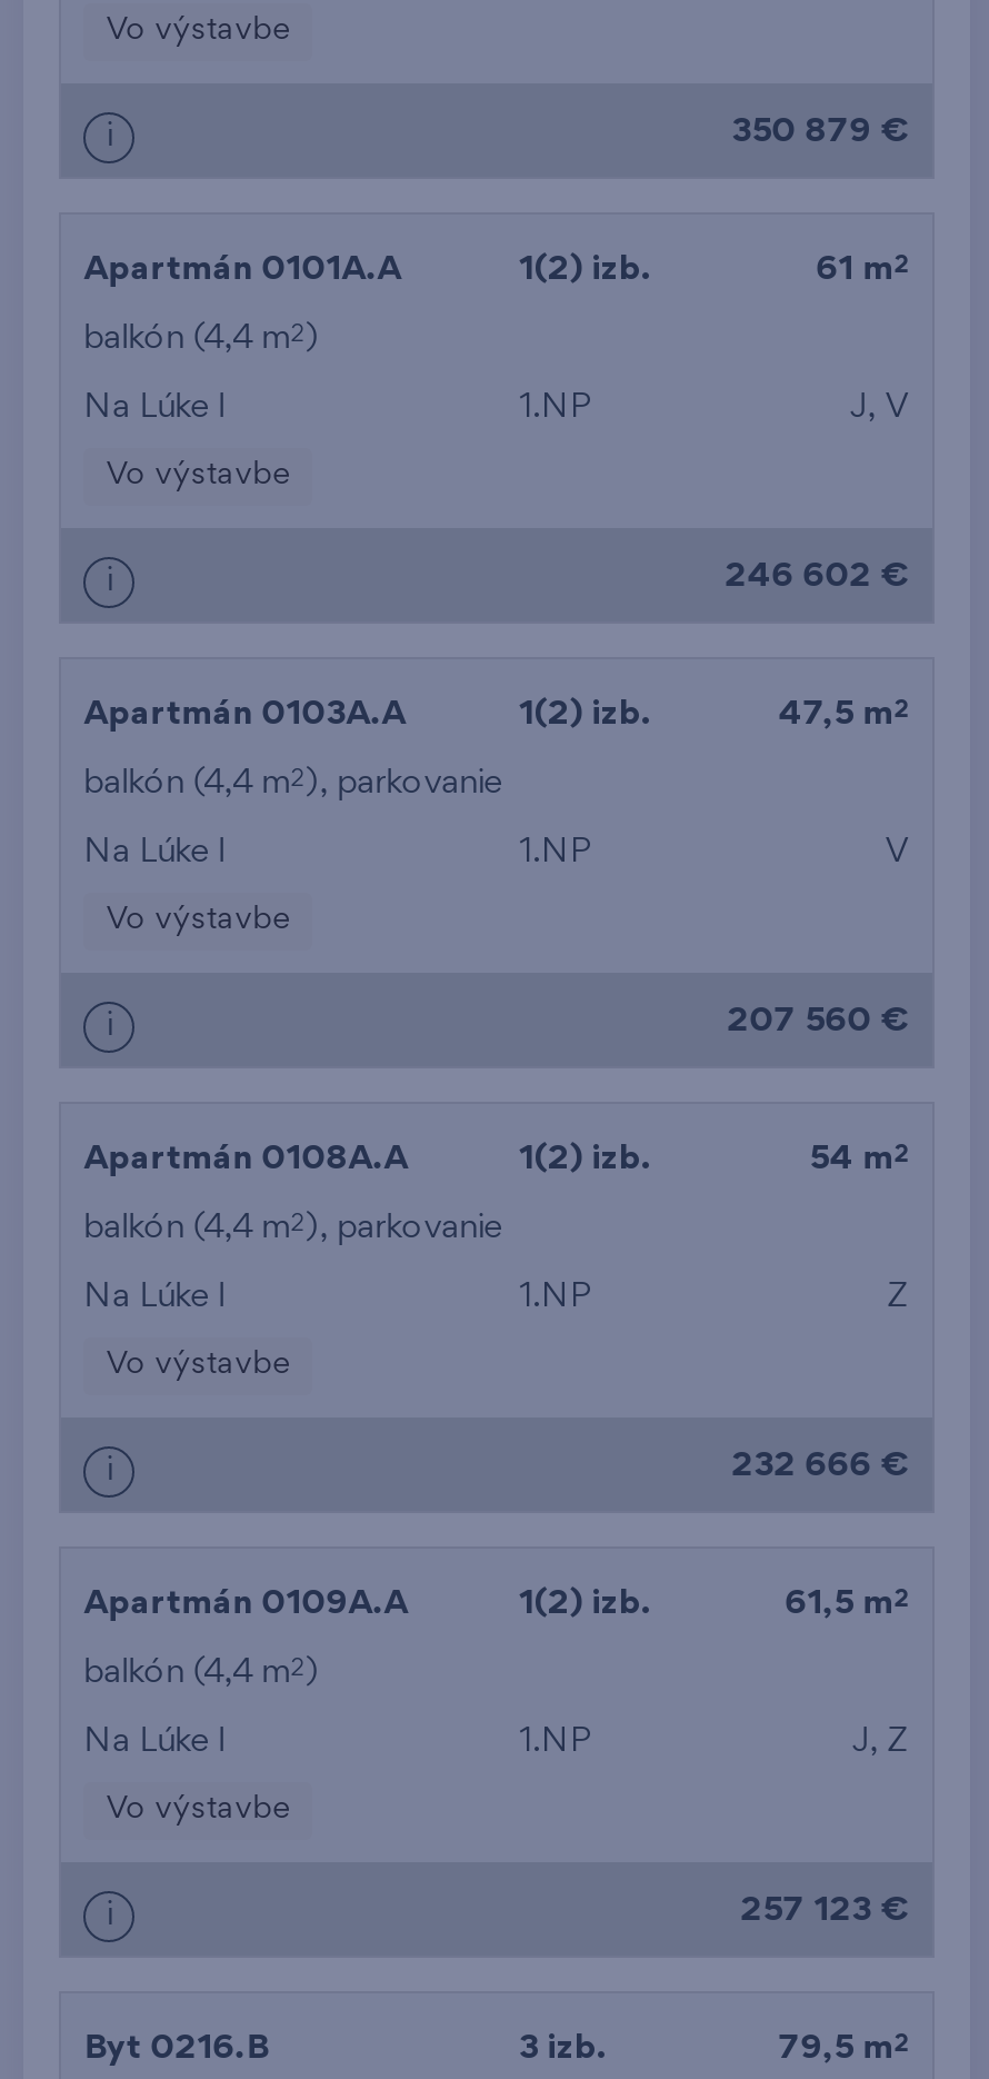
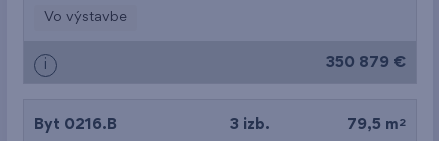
- Apartmán 0101A.A
- 1(2) izb.
- 61 m2
- balkón (4,4 m2)
- Na Lúke I
- 1.NP
- J, V
- Vo výstavbe
- i
- 246 602 €

- Apartmán 0103A.A
- 1(2) izb.
- 47,5 m2
- balkón (4,4 m2), parkovanie
- Na Lúke I
- 1.NP
- V
- Vo výstavbe
- i
- 207 560 €

- Apartmán 0108A.A
- 1(2) izb.
- 54 m2
- balkón (4,4 m2), parkovanie
- Na Lúke I
- 1.NP
- Z
- Vo výstavbe
- i
- 232 666 €

- Apartmán 0109A.A
- 1(2) izb.
- 61,5 m2
- balkón (4,4 m2)
- Na Lúke I
- 1.NP
- J, Z
- Vo výstavbe
- i
- 257 123 €
